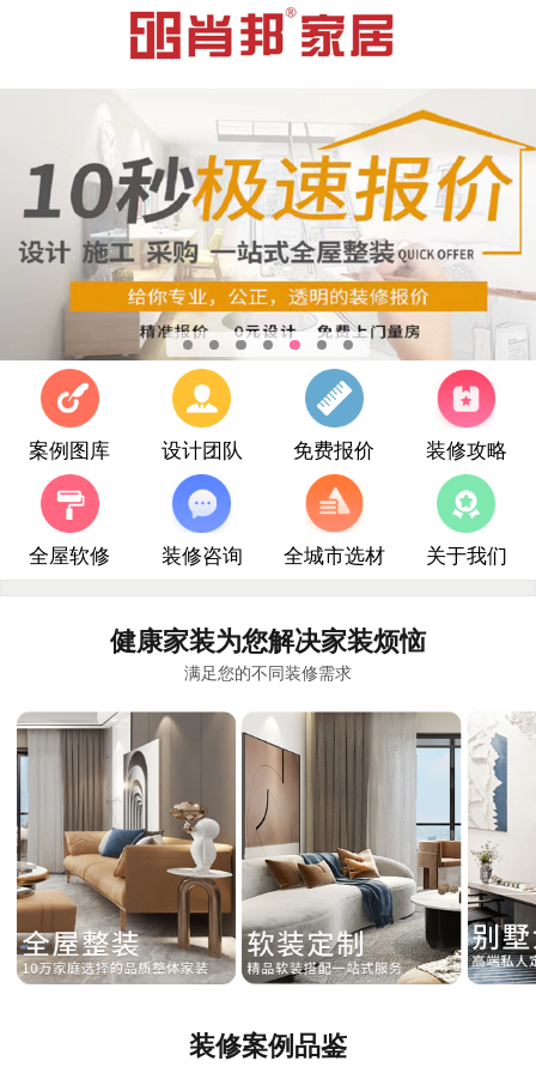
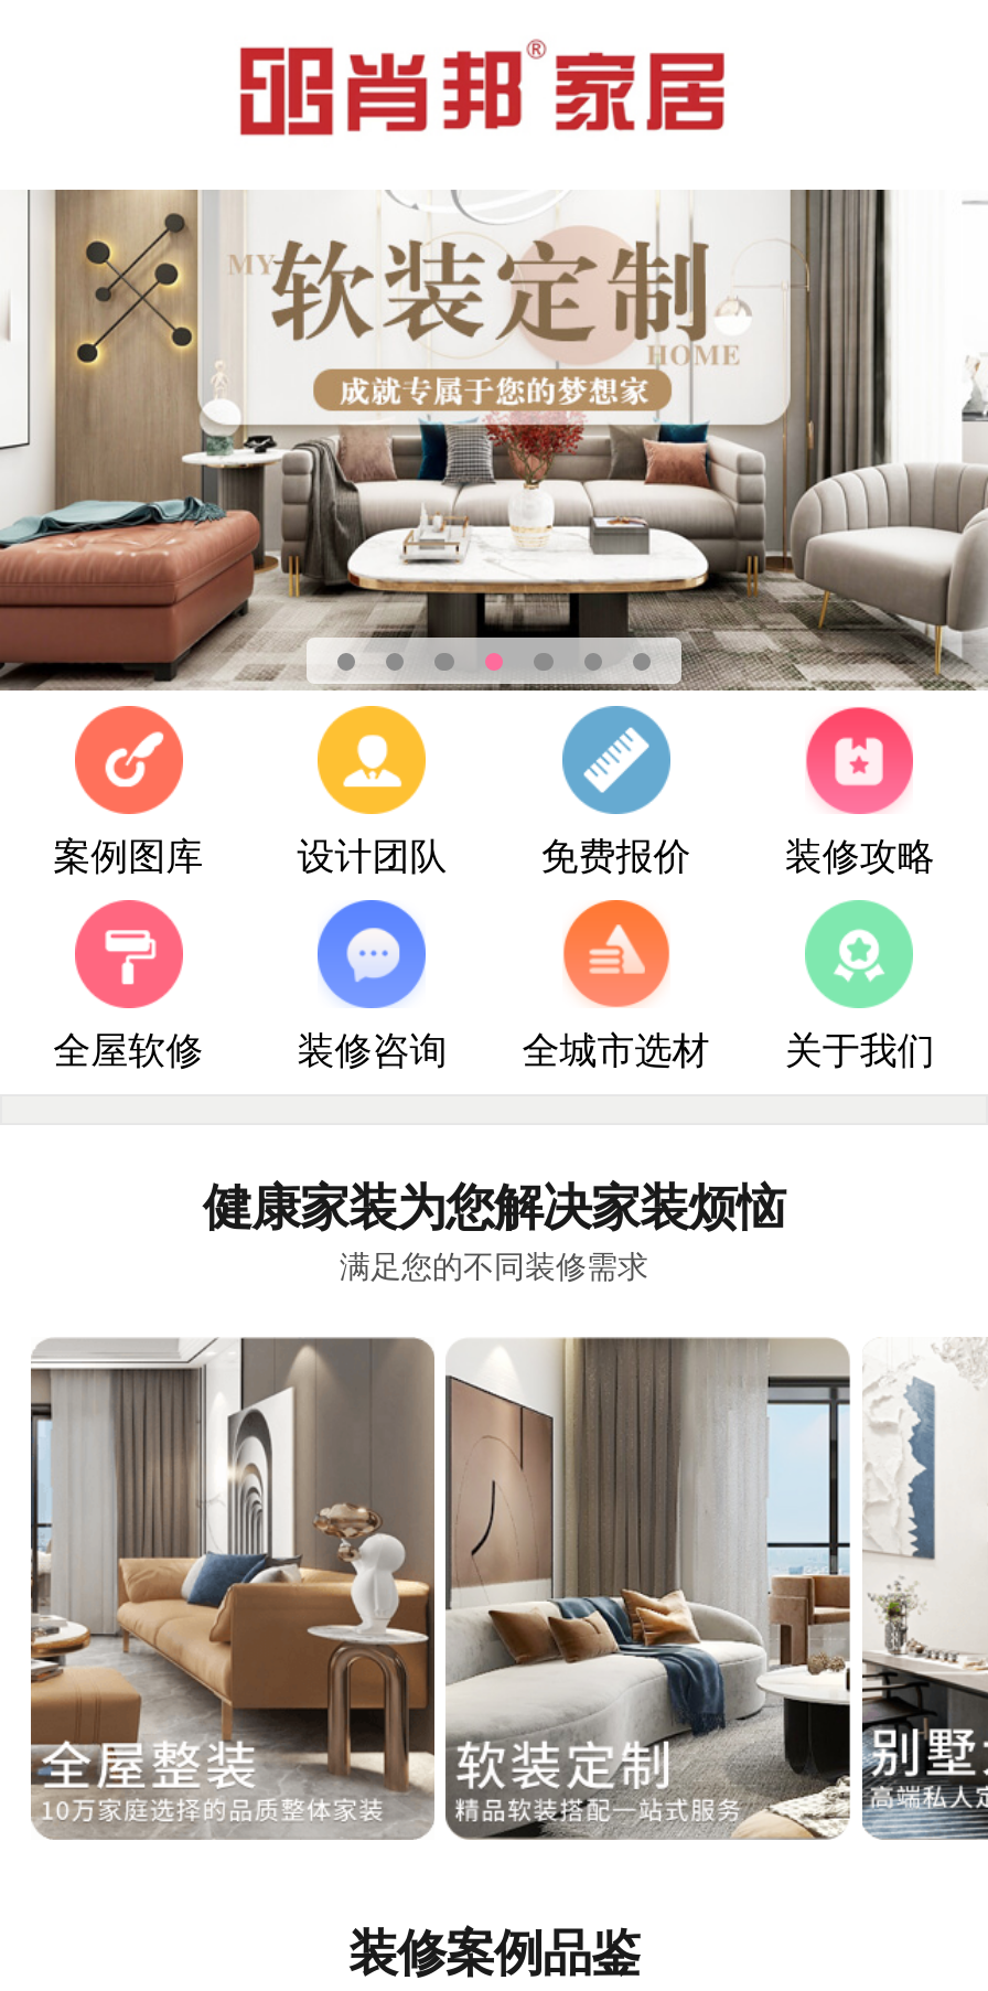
- [image]
+ [image]
